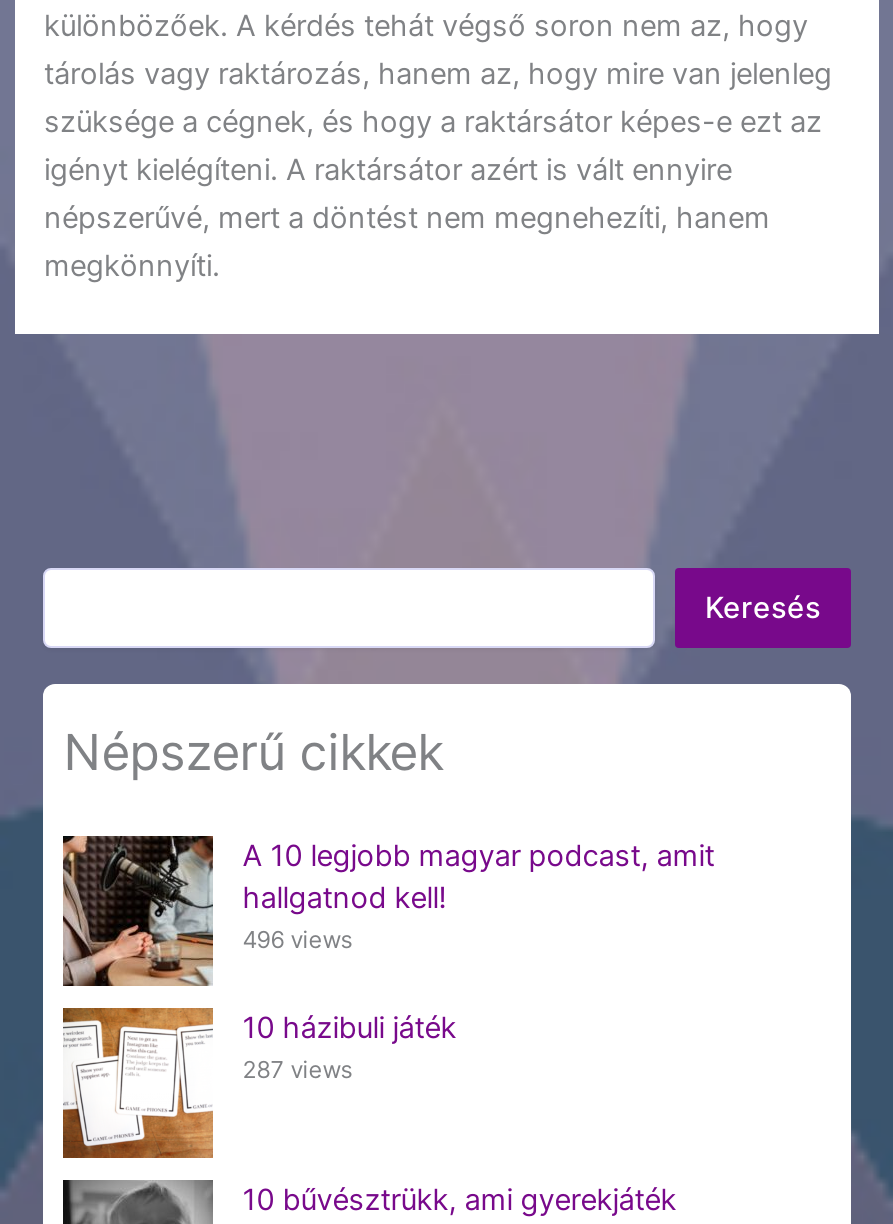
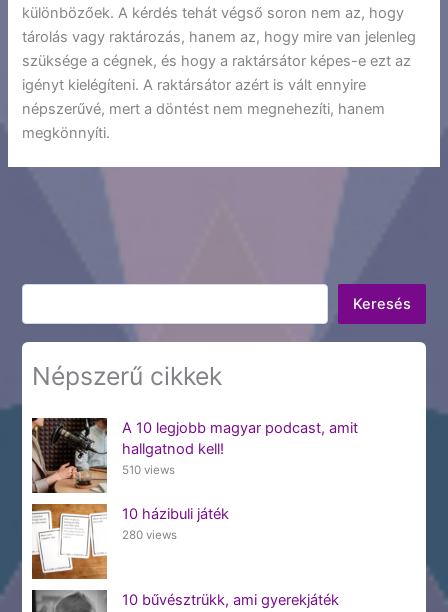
- 496 views
+ 510 views

- 287 views
+ 280 views
